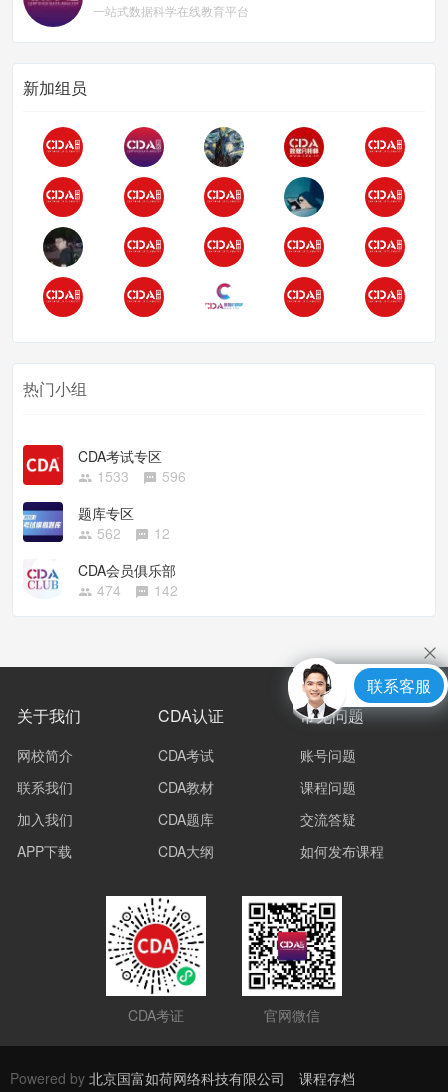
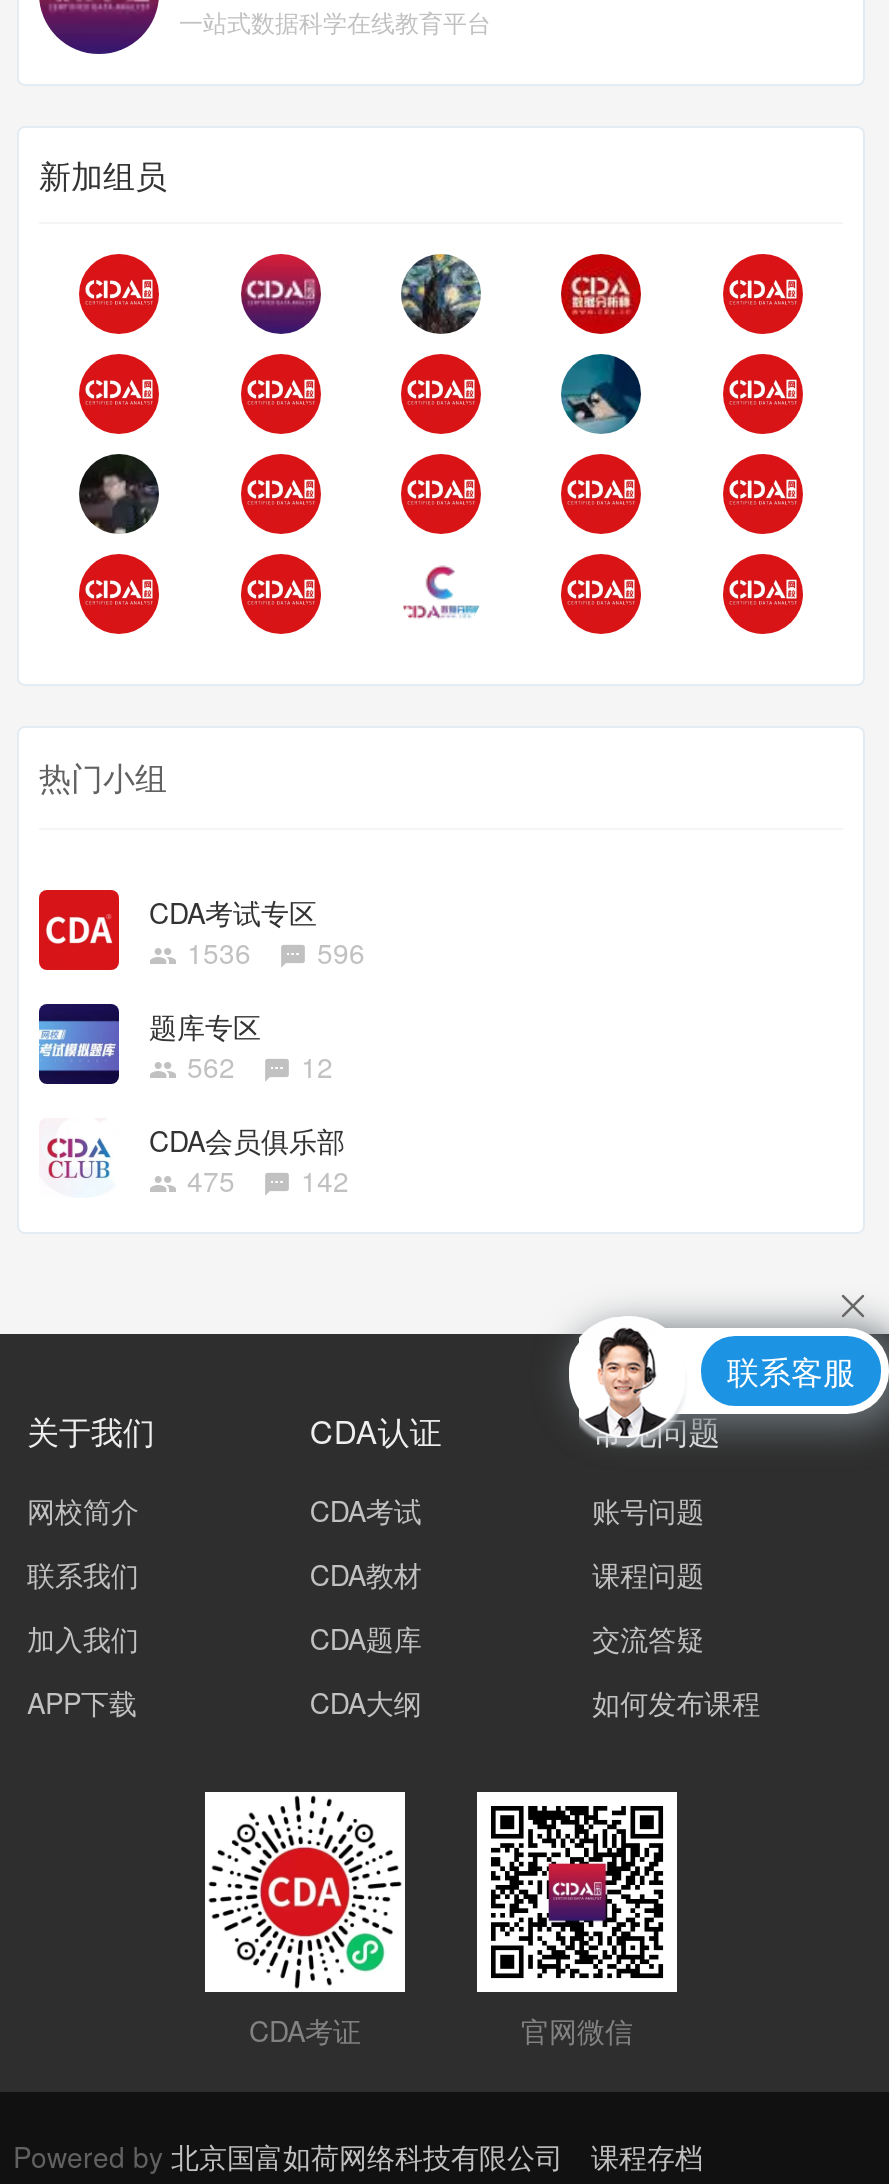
- 1533 596
+ 1536 596

- 474 142
+ 475 142
